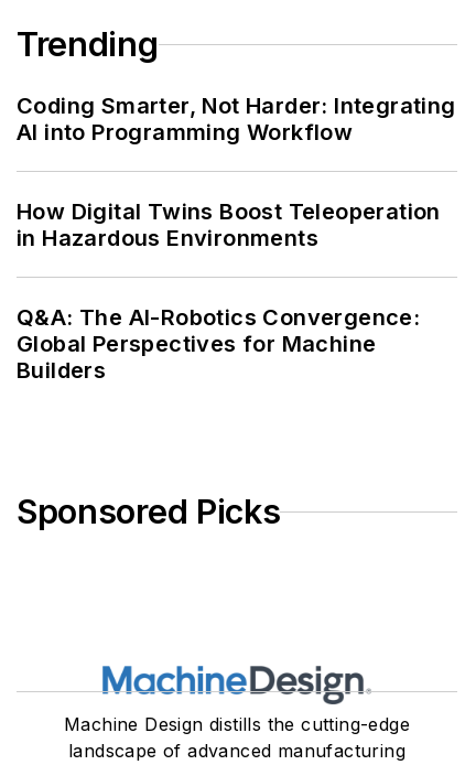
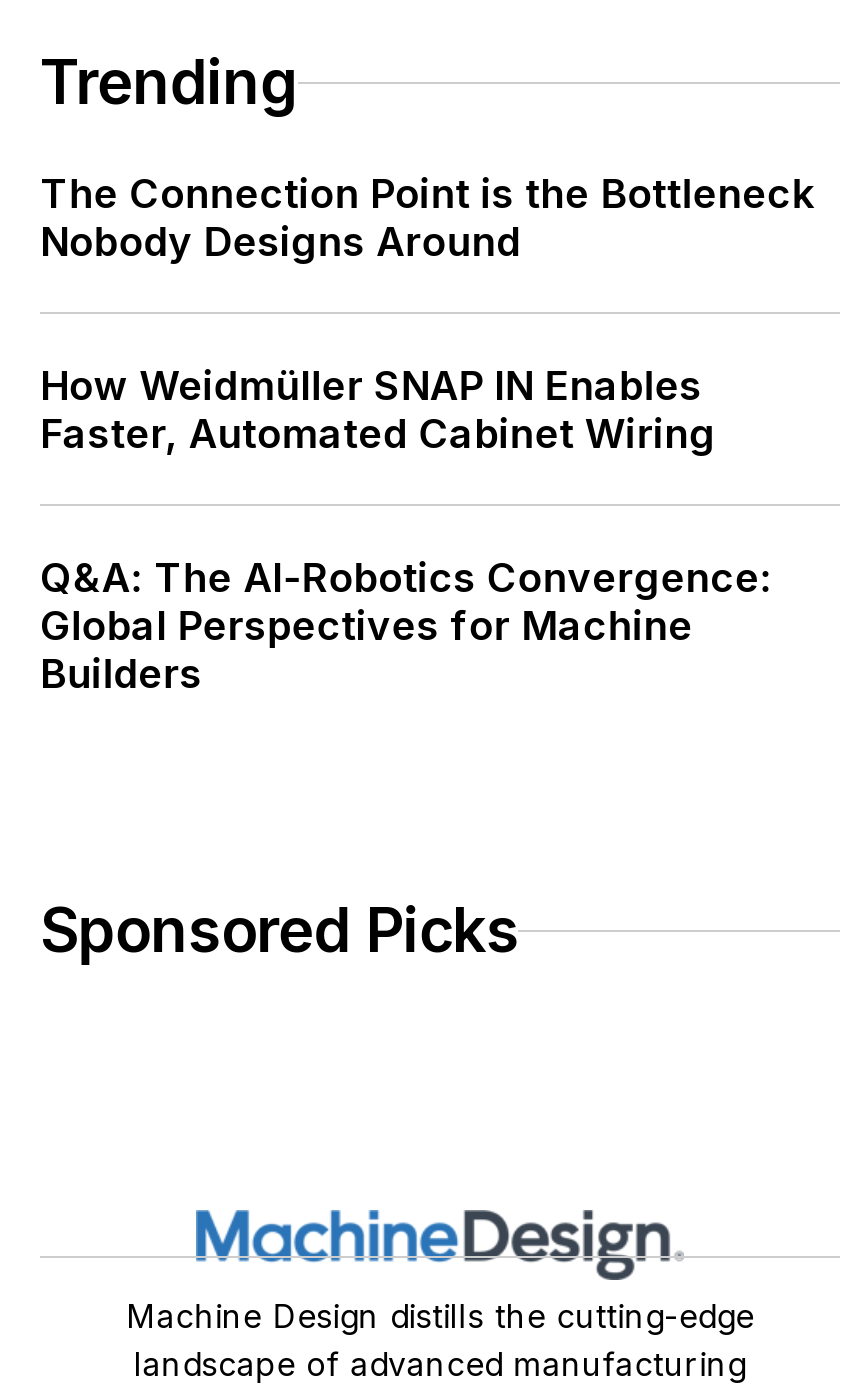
- Coding Smarter, Not Harder: Integrating
- AI into Programming Workflow
+ The Connection Point is the Bottleneck
+ Nobody Designs Around

- How Digital Twins Boost Teleoperation
- in Hazardous Environments
+ How Weidmüller SNAP IN Enables
+ Faster, Automated Cabinet Wiring
